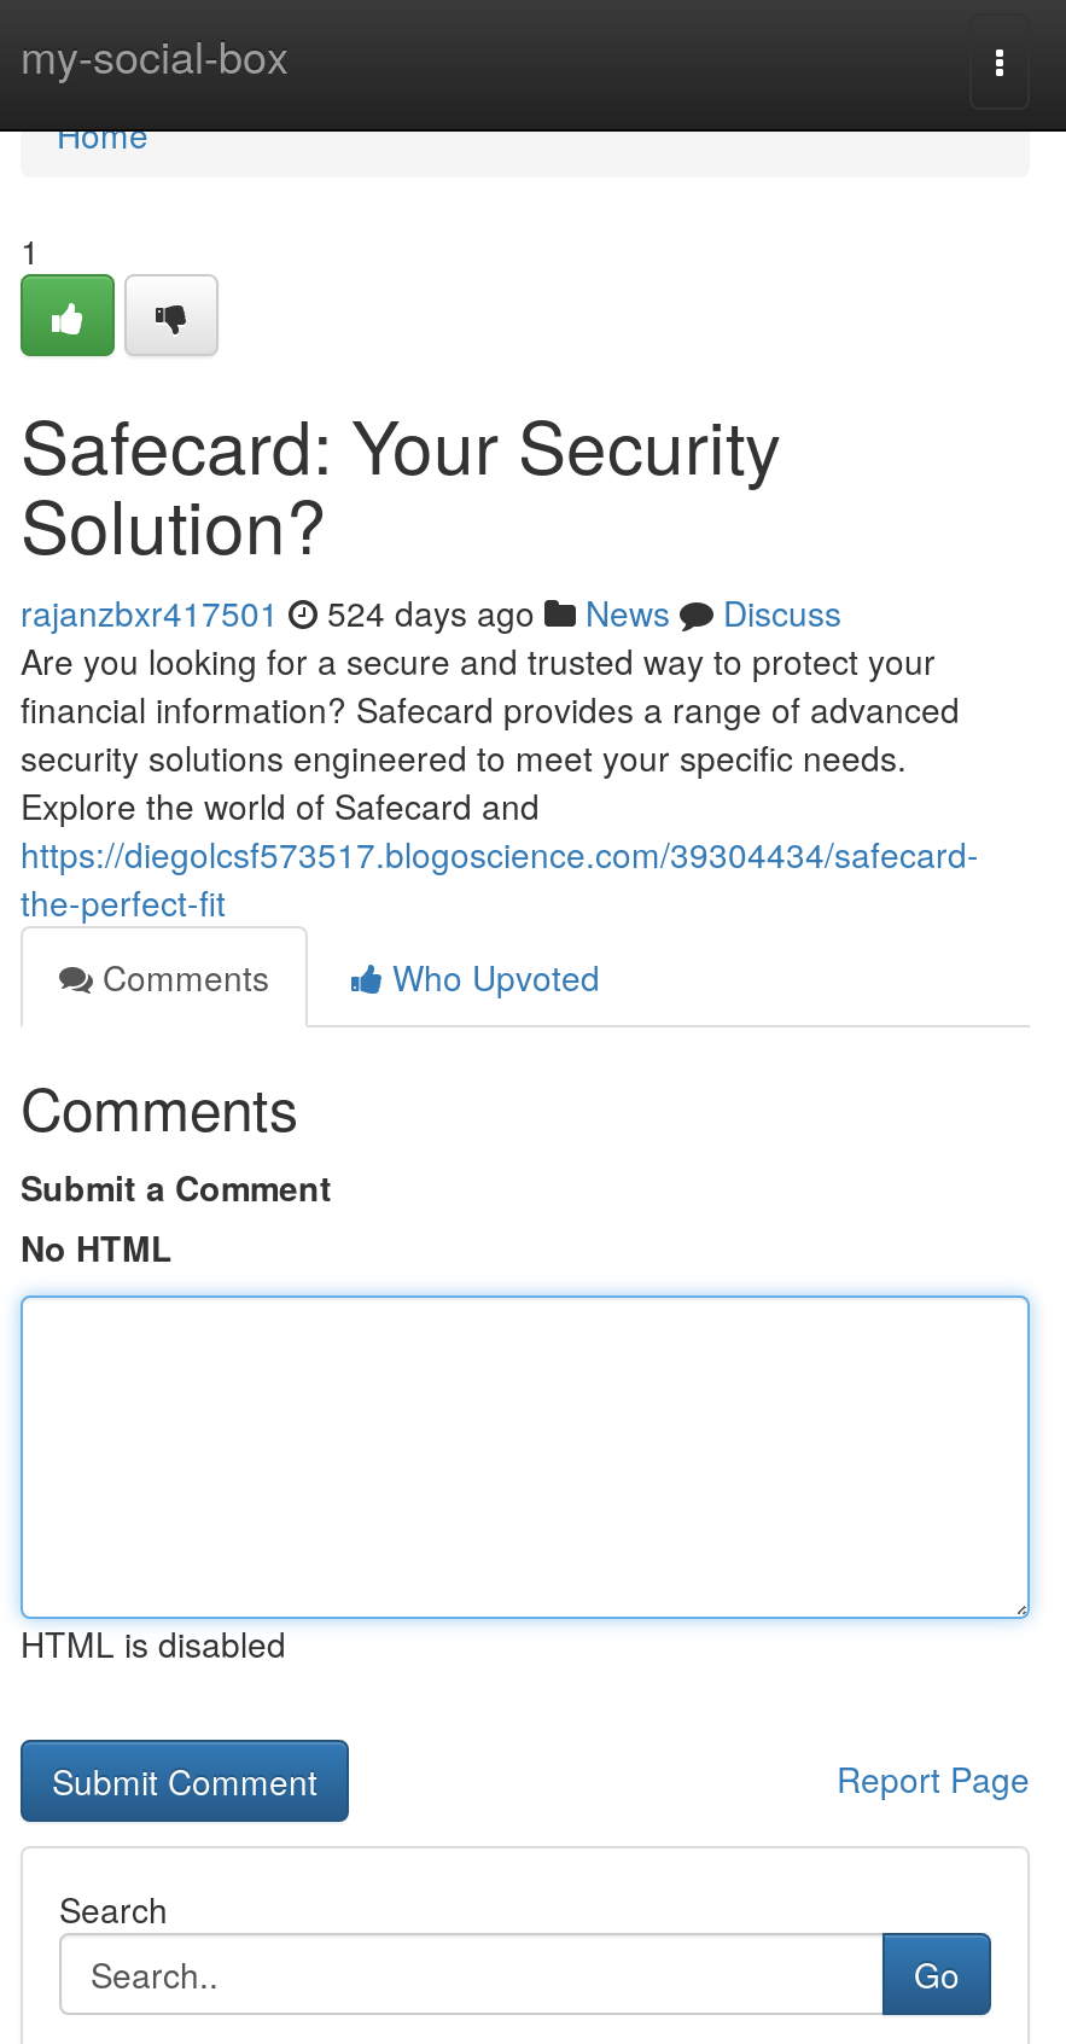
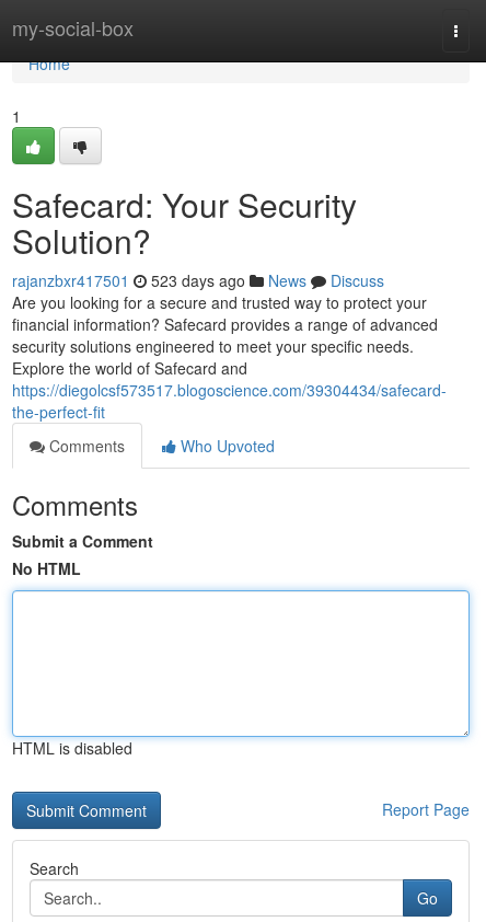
- rajanzbxr417501 524 days ago News Discuss
+ rajanzbxr417501 523 days ago News Discuss
